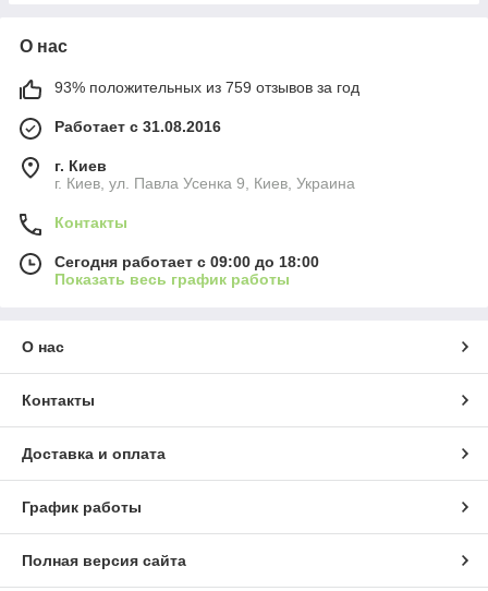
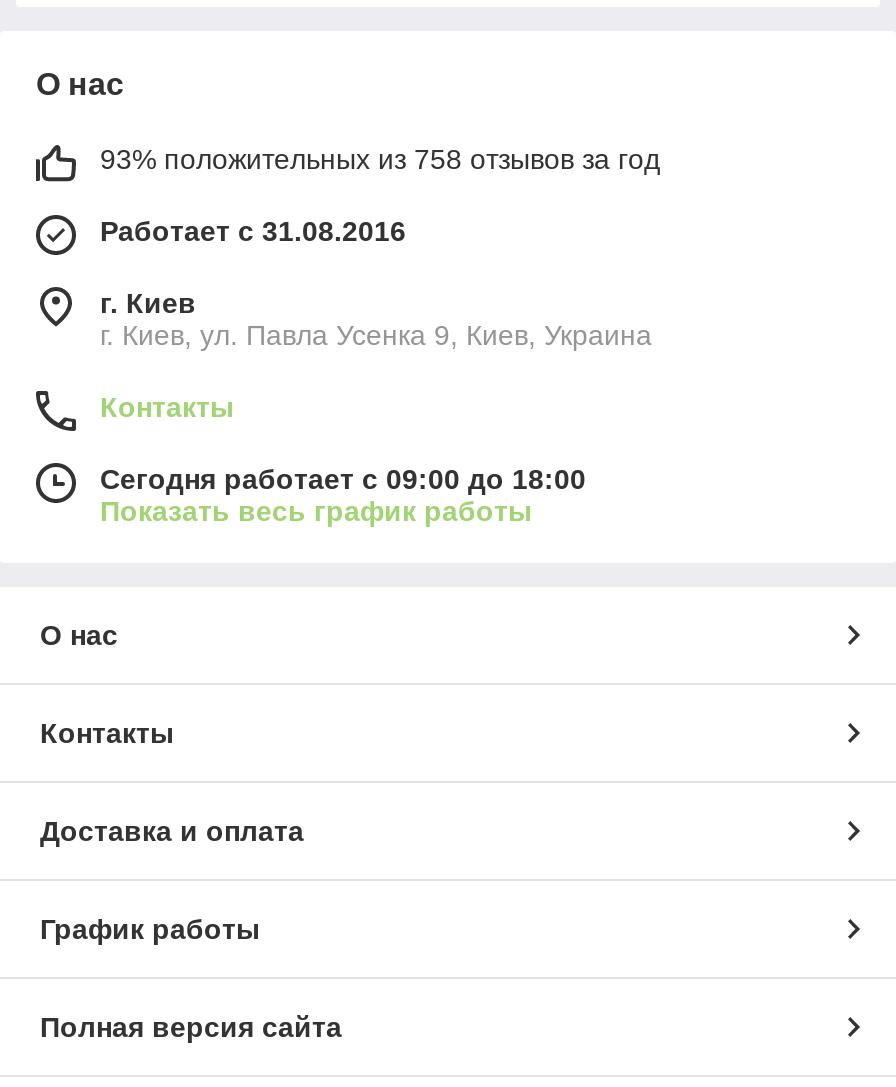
- 93% положительных из 759 отзывов за год
+ 93% положительных из 758 отзывов за год
